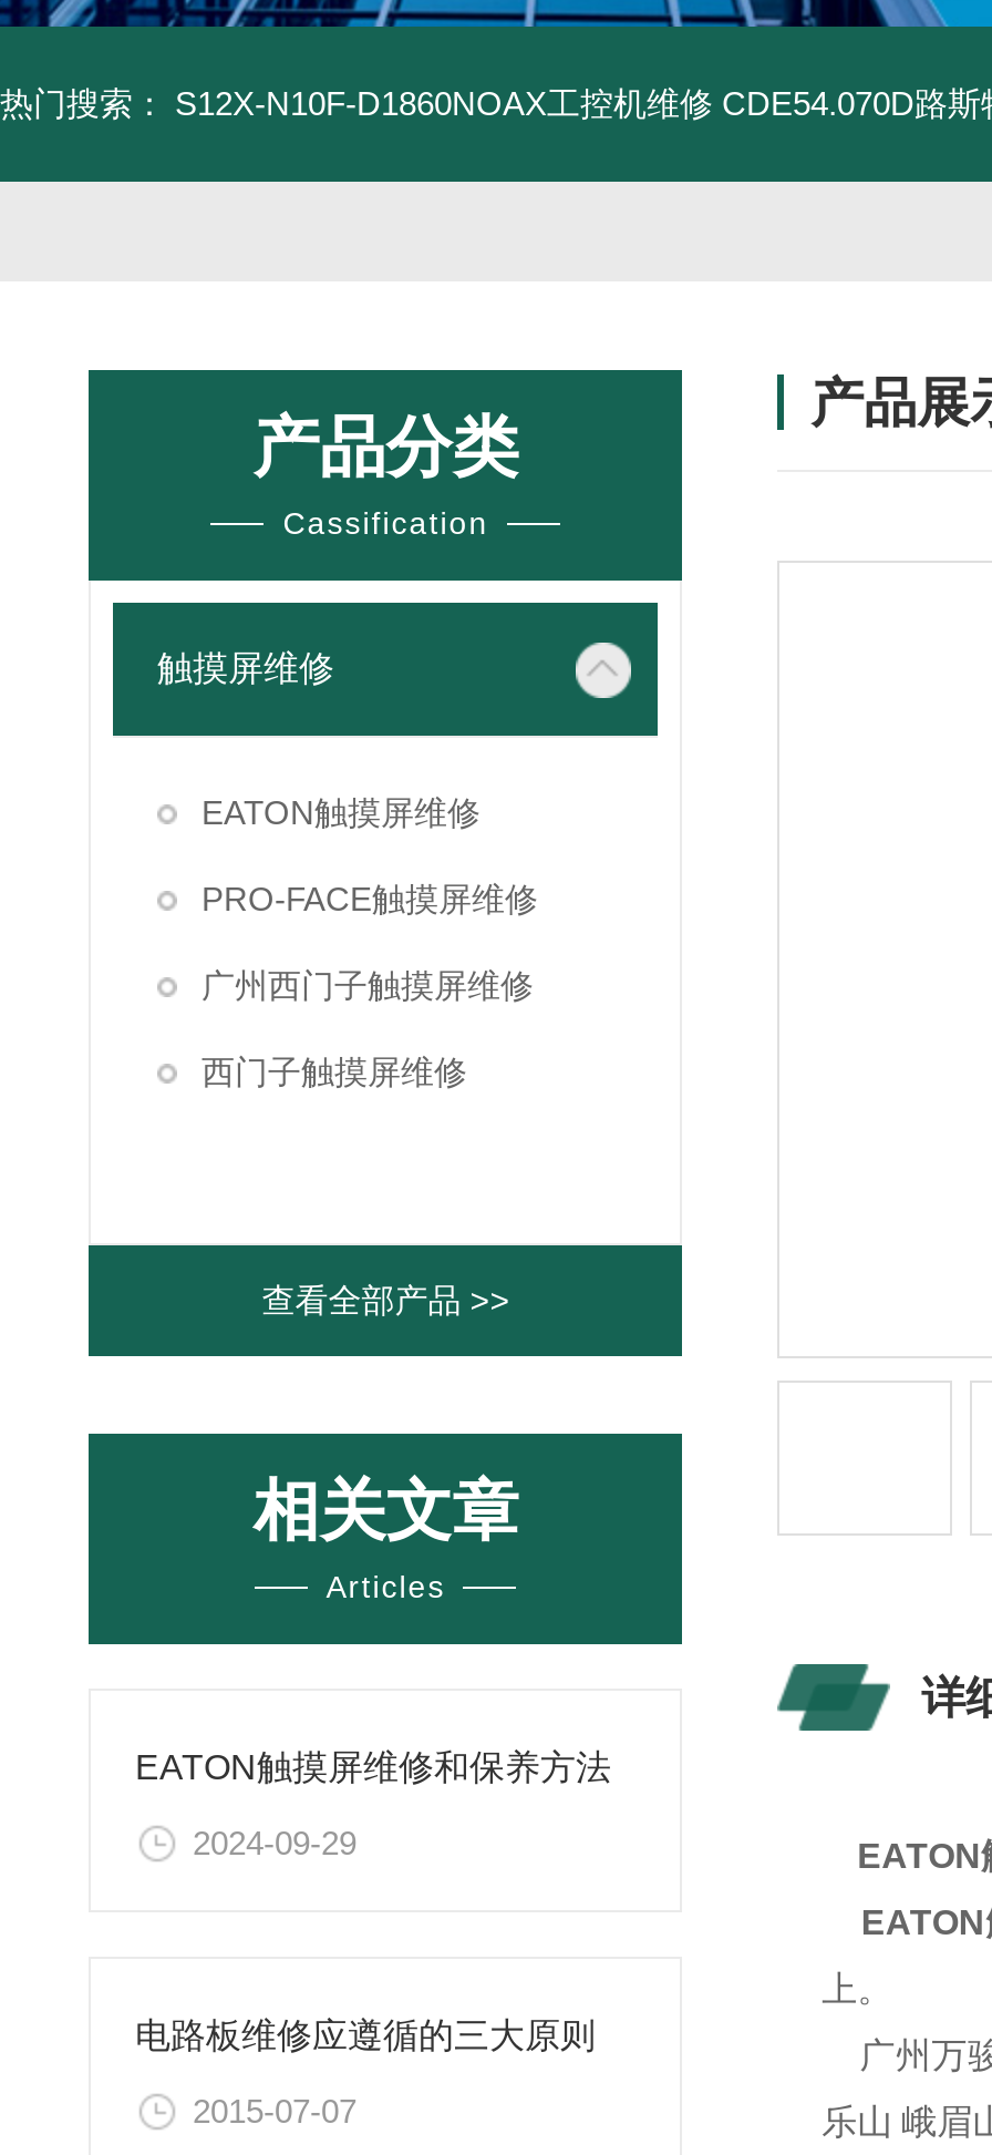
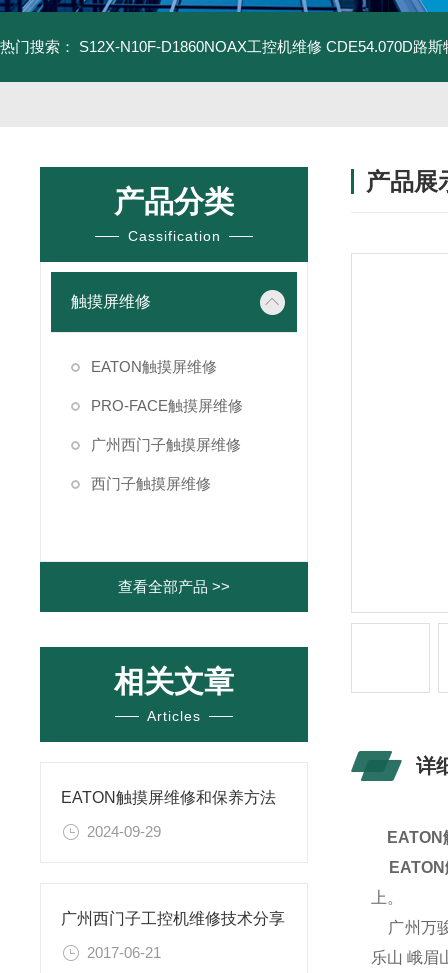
- 电路板维修应遵循的三大原则
+ 广州西门子工控机维修技术分享

- 2015-07-07
+ 2017-06-21
